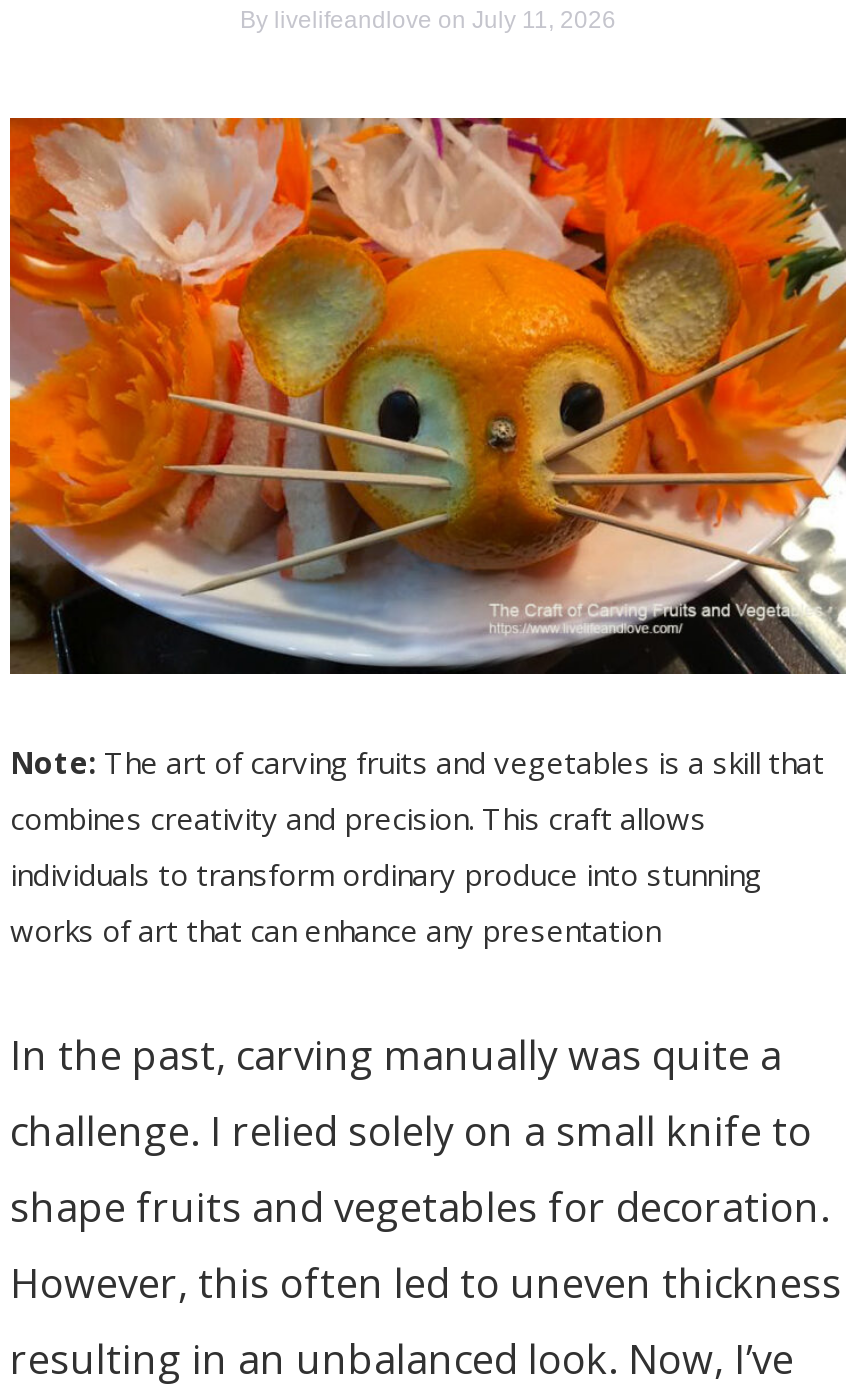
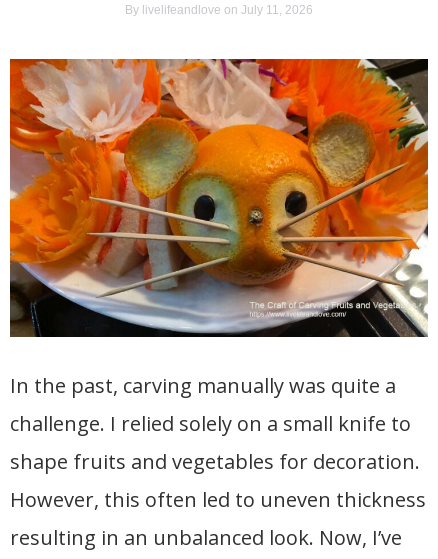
- Note: The art of carving fruits and vegetables is a skill that
- combines creativity and precision. This craft allows
- individuals to transform ordinary produce into stunning
- works of art that can enhance any presentation
